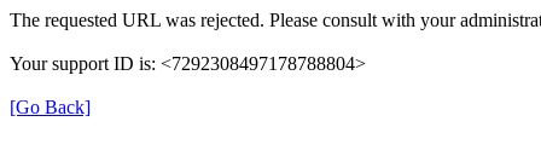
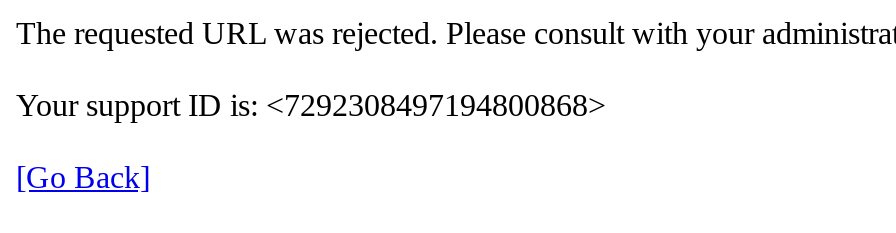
- Your support ID is: <7292308497178788804>
+ Your support ID is: <7292308497194800868>
